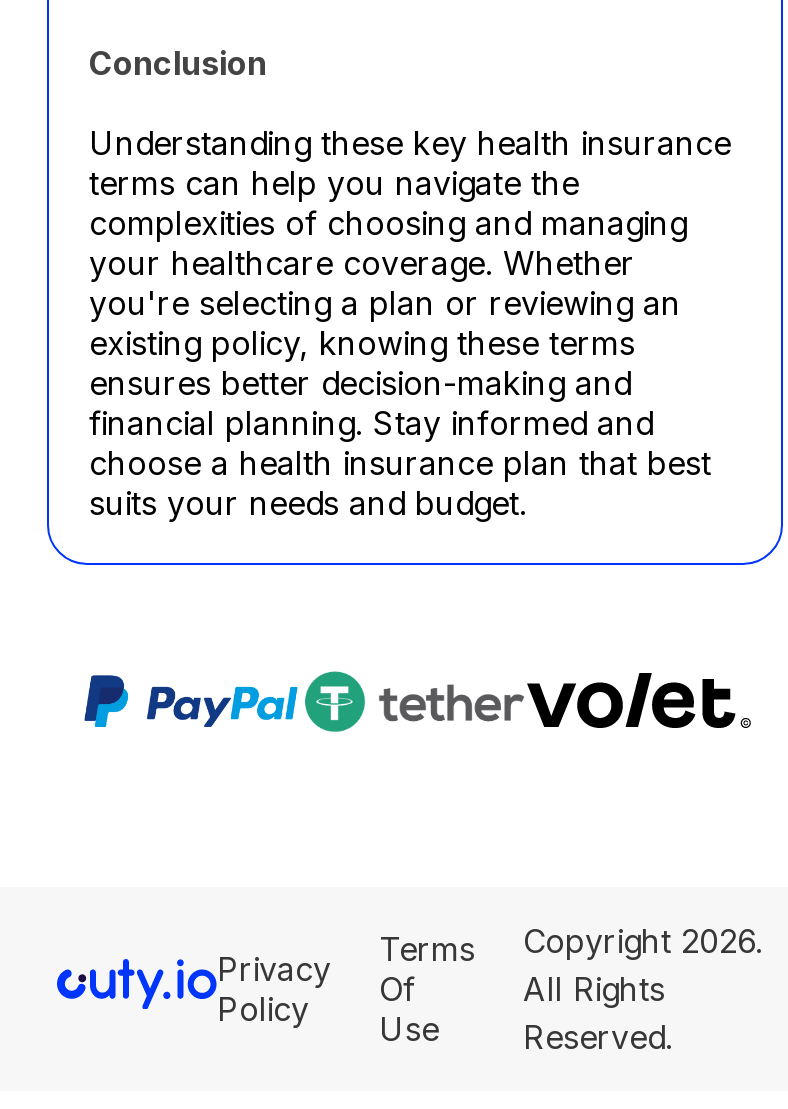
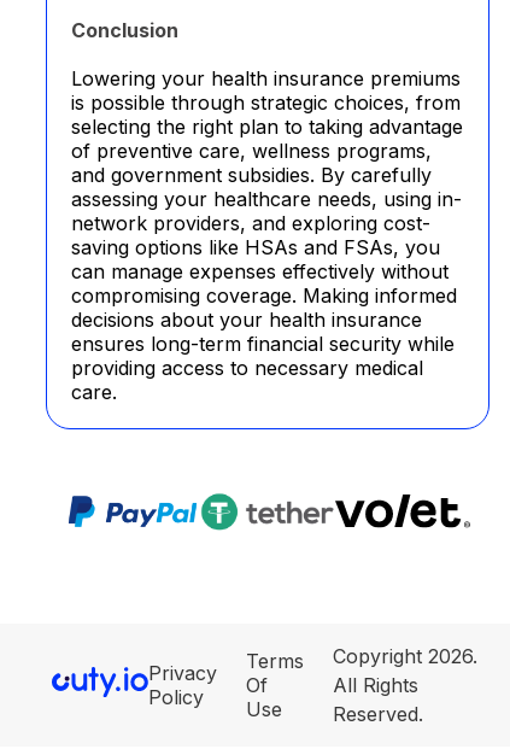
- Understanding these key health insurance
- terms can help you navigate the
- complexities of choosing and managing
- your healthcare coverage. Whether
- you're selecting a plan or reviewing an
- existing policy, knowing these terms
- ensures better decision-making and
- financial planning. Stay informed and
- choose a health insurance plan that best
- suits your needs and budget.
+ Lowering your health insurance premiums
+ is possible through strategic choices, from
+ selecting the right plan to taking advantage
+ of preventive care, wellness programs,
+ and government subsidies. By carefully
+ assessing your healthcare needs, using in-
+ network providers, and exploring cost-
+ saving options like HSAs and FSAs, you
+ can manage expenses effectively without
+ compromising coverage. Making informed
+ decisions about your health insurance
+ ensures long-term financial security while
+ providing access to necessary medical
+ care.
